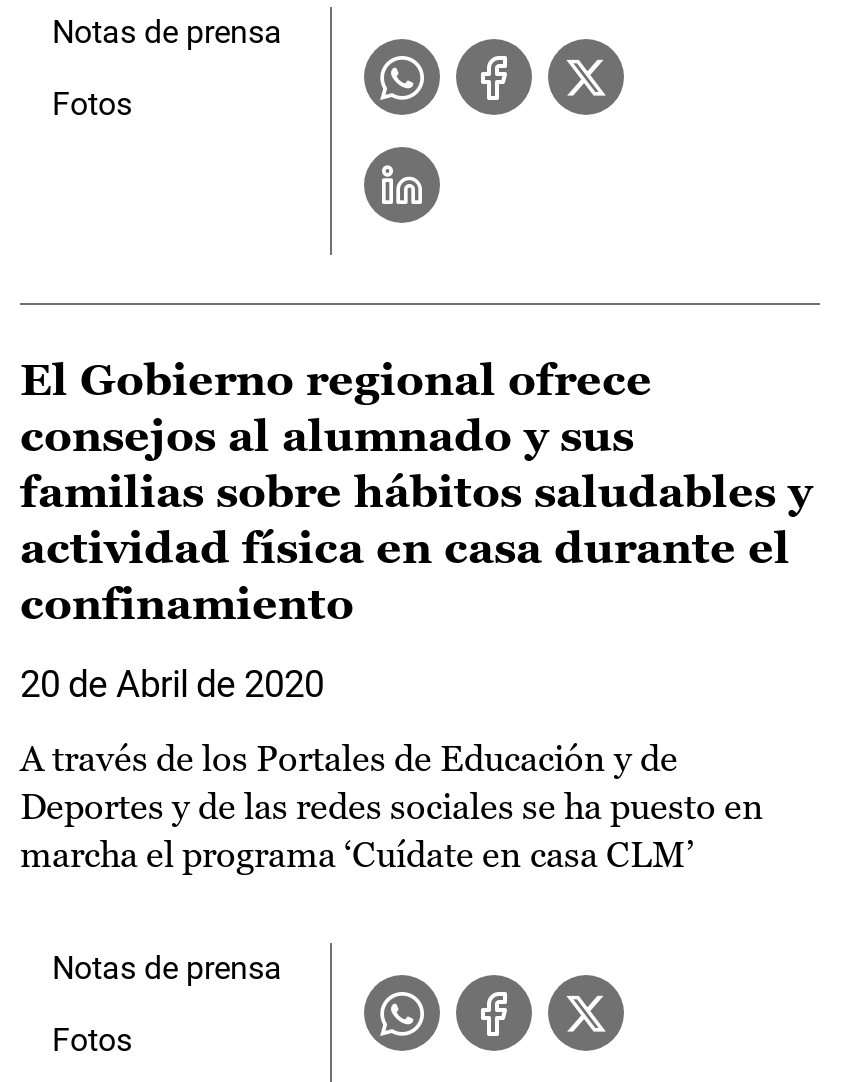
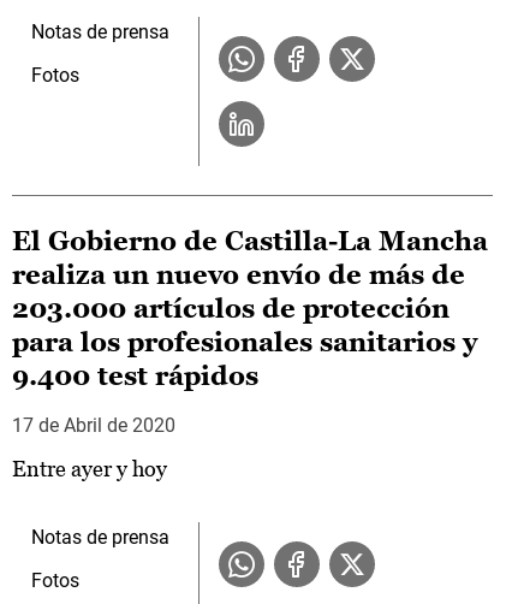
- El Gobierno regional ofrece
- consejos al alumnado y sus
- familias sobre hábitos saludables y
- actividad física en casa durante el
- confinamiento
+ El Gobierno de Castilla-La Mancha
+ realiza un nuevo envío de más de
+ 203.000 artículos de protección
+ para los profesionales sanitarios y
+ 9.400 test rápidos

- 20 de Abril de 2020
+ 17 de Abril de 2020

- A través de los Portales de Educación y de
- Deportes y de las redes sociales se ha puesto en
- marcha el programa ‘Cuídate en casa CLM’
+ Entre ayer y hoy
